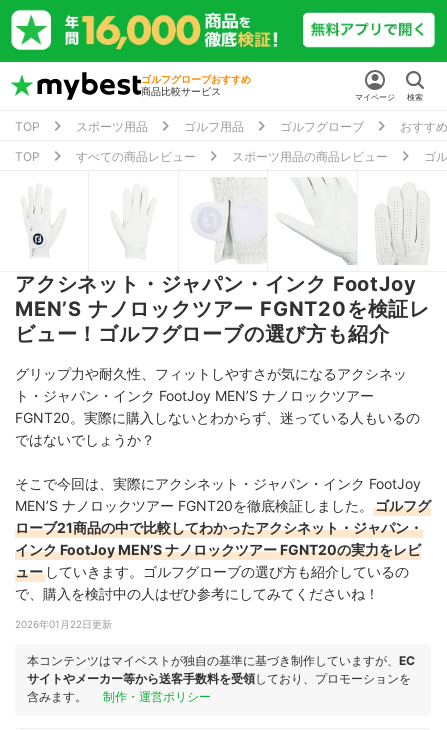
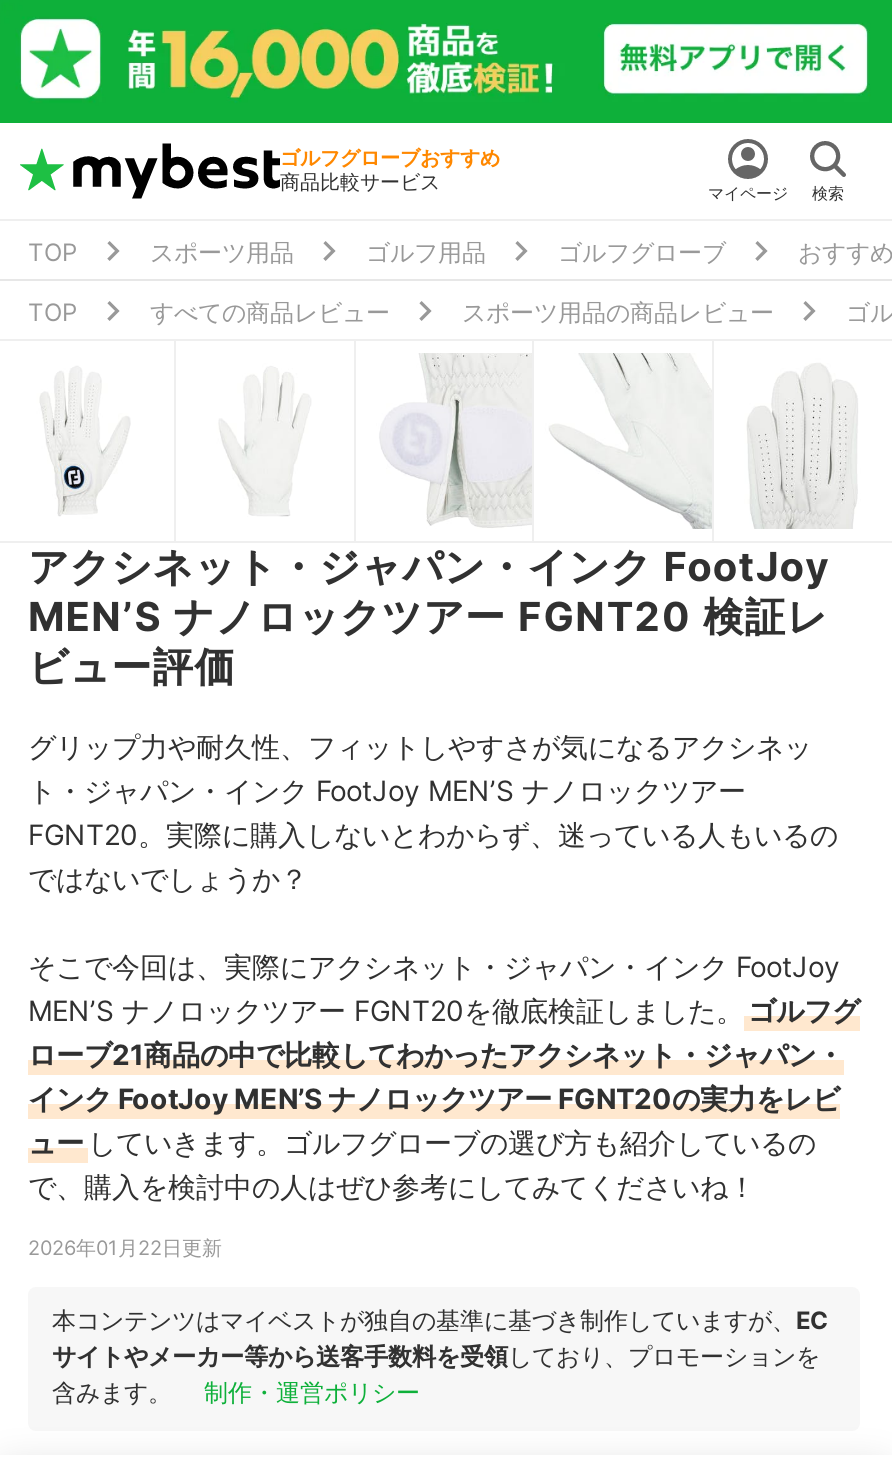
- MEN’S ナノロックツアー FGNT20を検証レ
- ビュー！ゴルフグローブの選び方も紹介
+ MEN’S ナノロックツアー FGNT20 検証レ
+ ビュー評価
